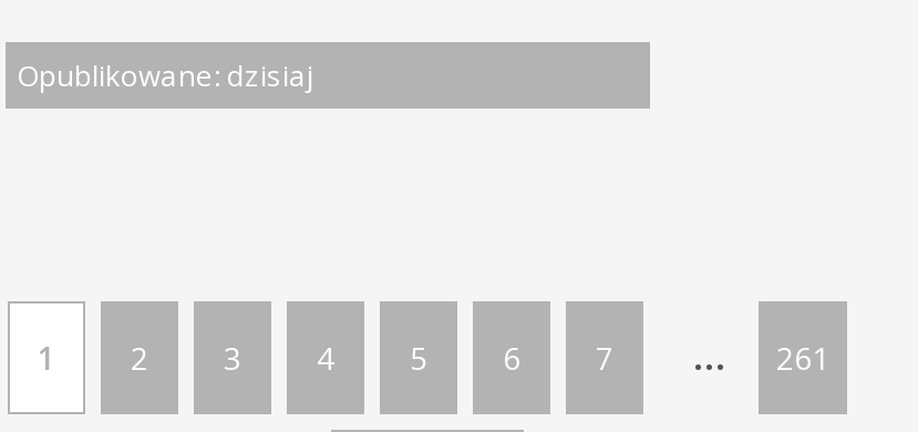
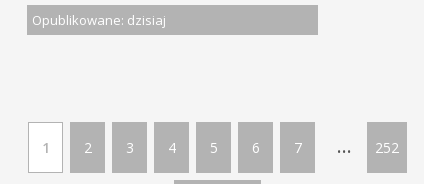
- 261
+ 252
